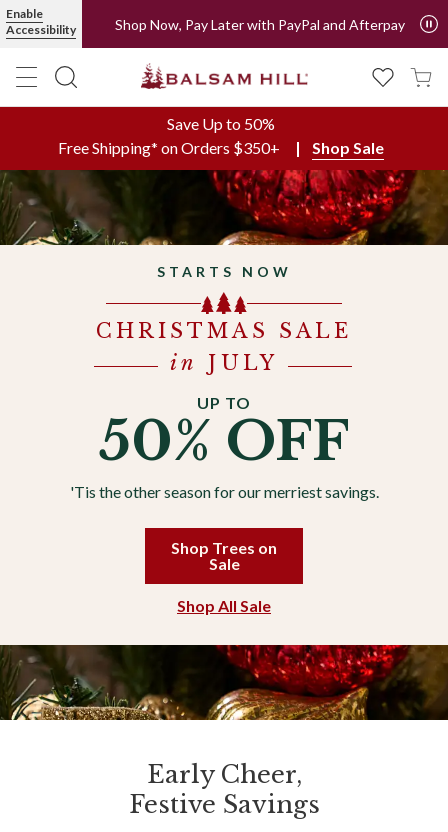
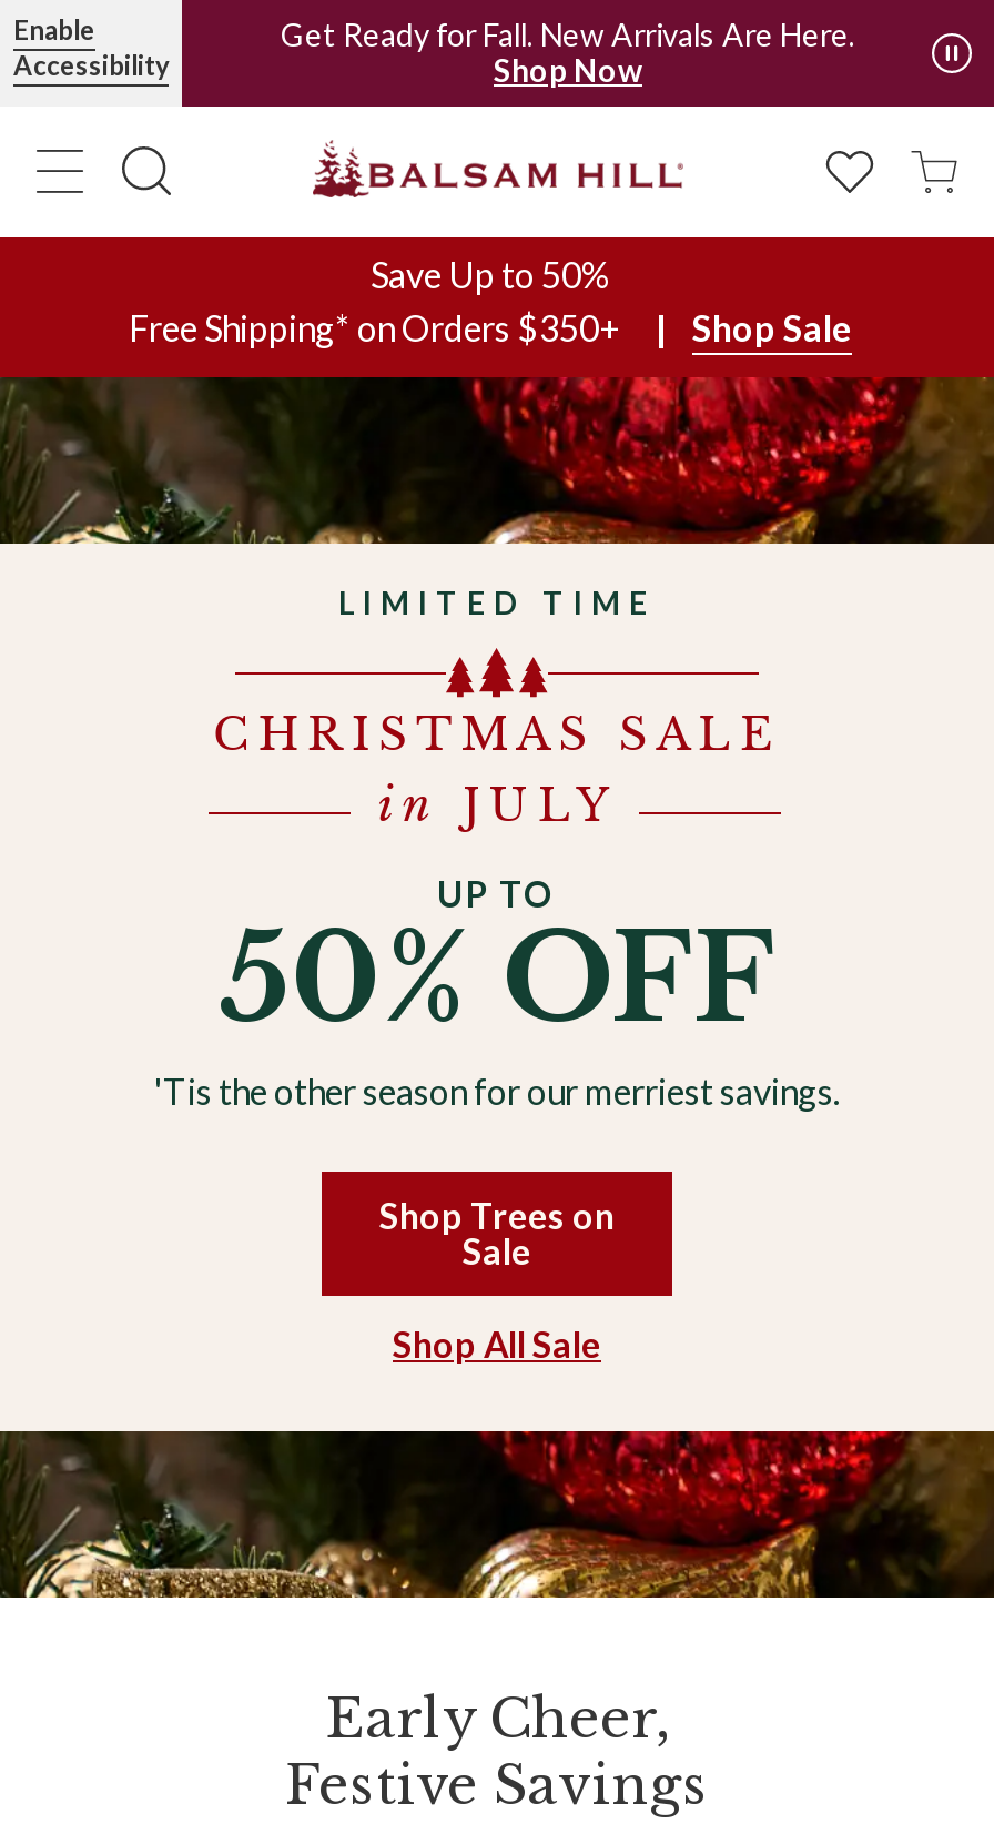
- Shop Now, Pay Later with PayPal and Afterpay
+ Get Ready for Fall. New Arrivals Are Here.
+ Shop Now

- STARTS NOW
+ LIMITED TIME
